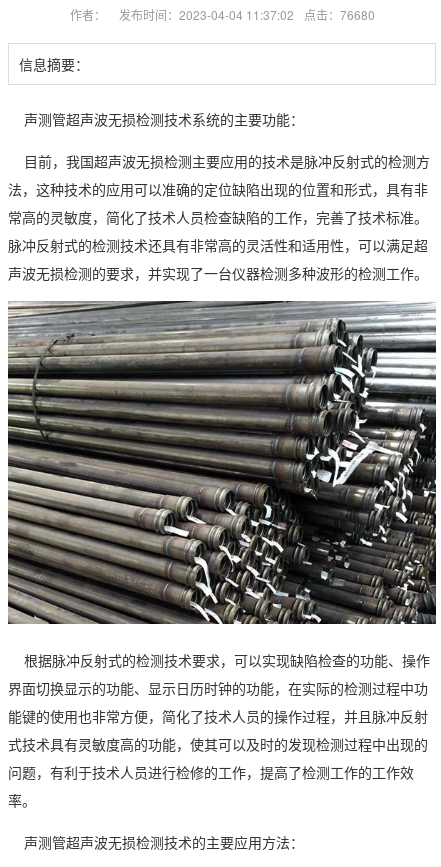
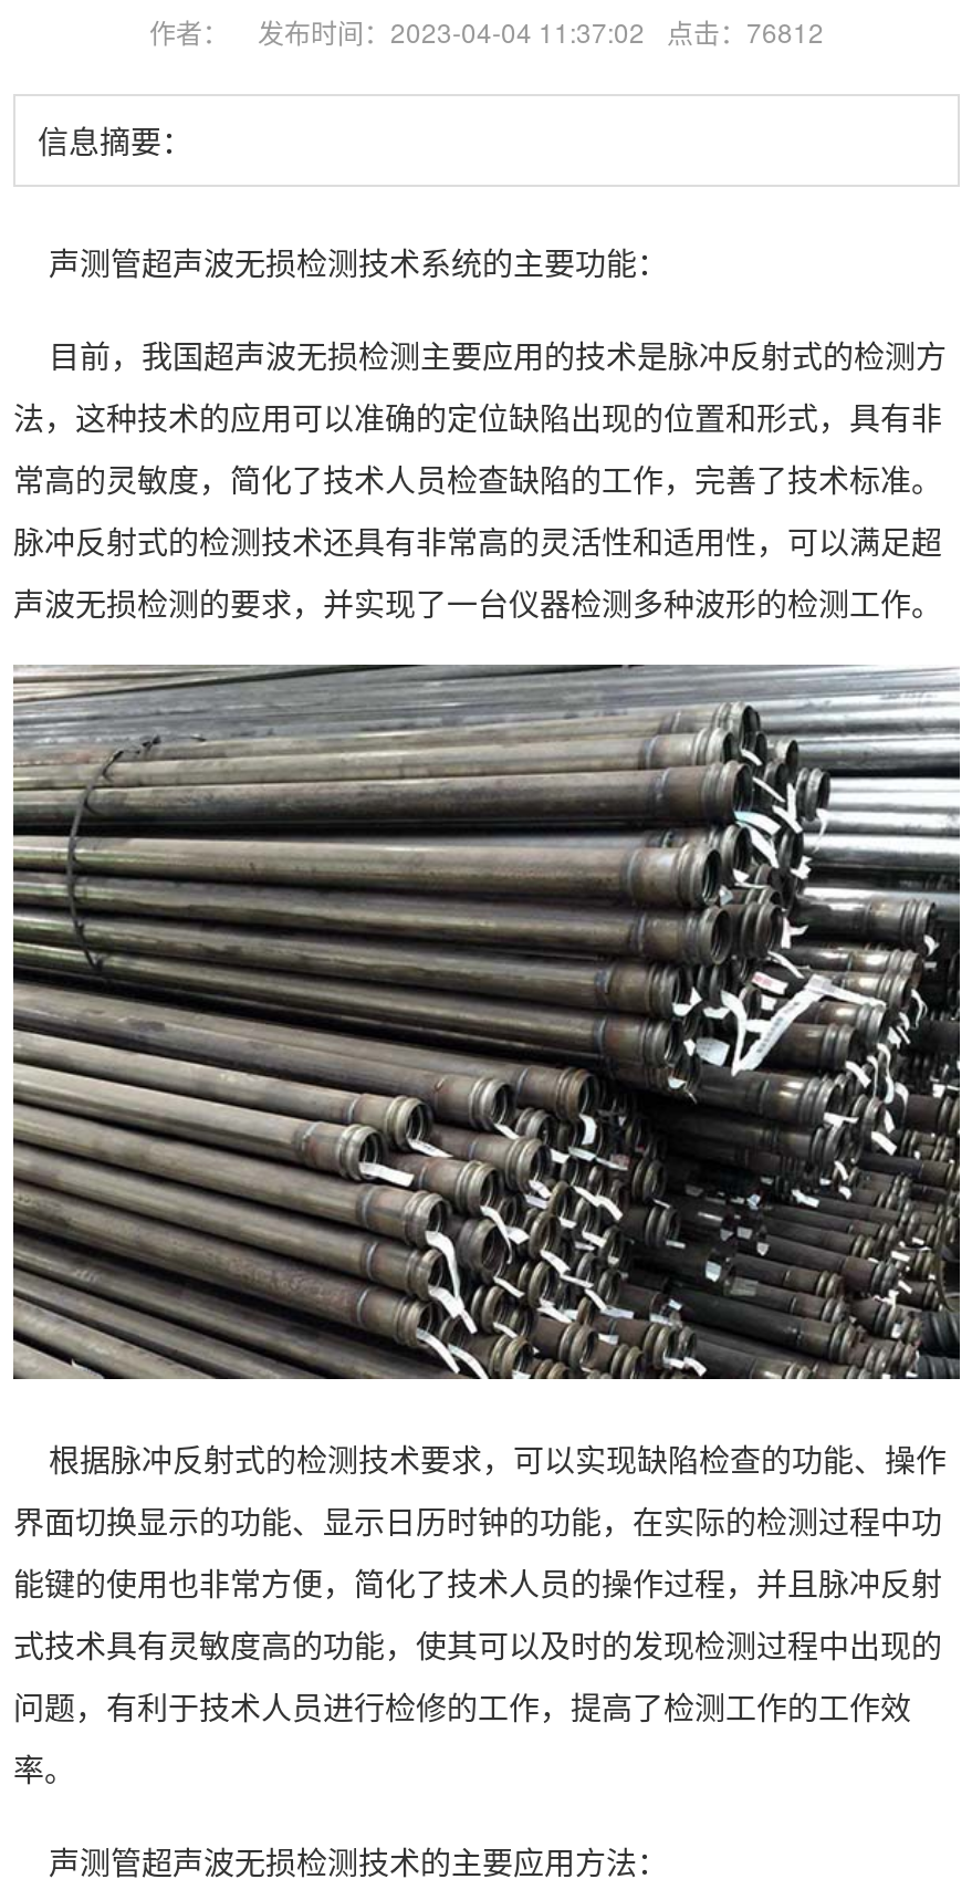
- 发布时间：2023-04-04 11:37:02 点击：76680
+ 发布时间：2023-04-04 11:37:02 点击：76812
